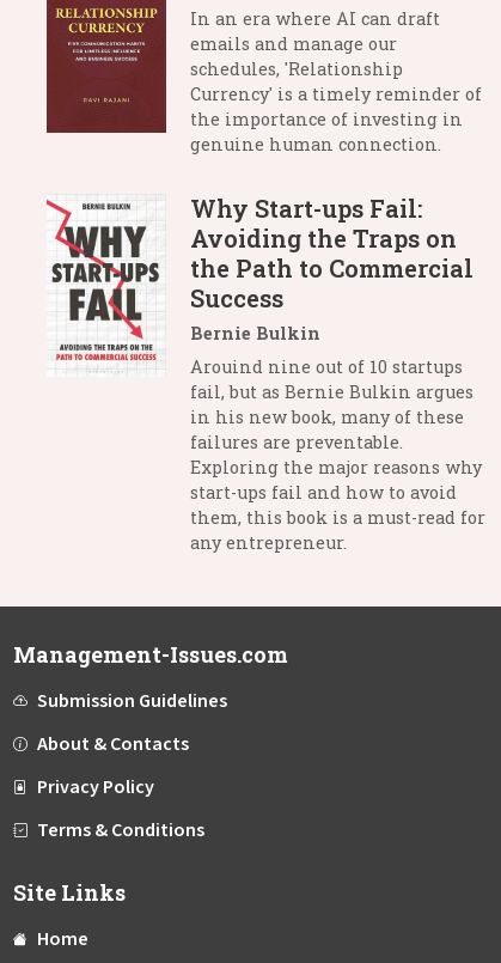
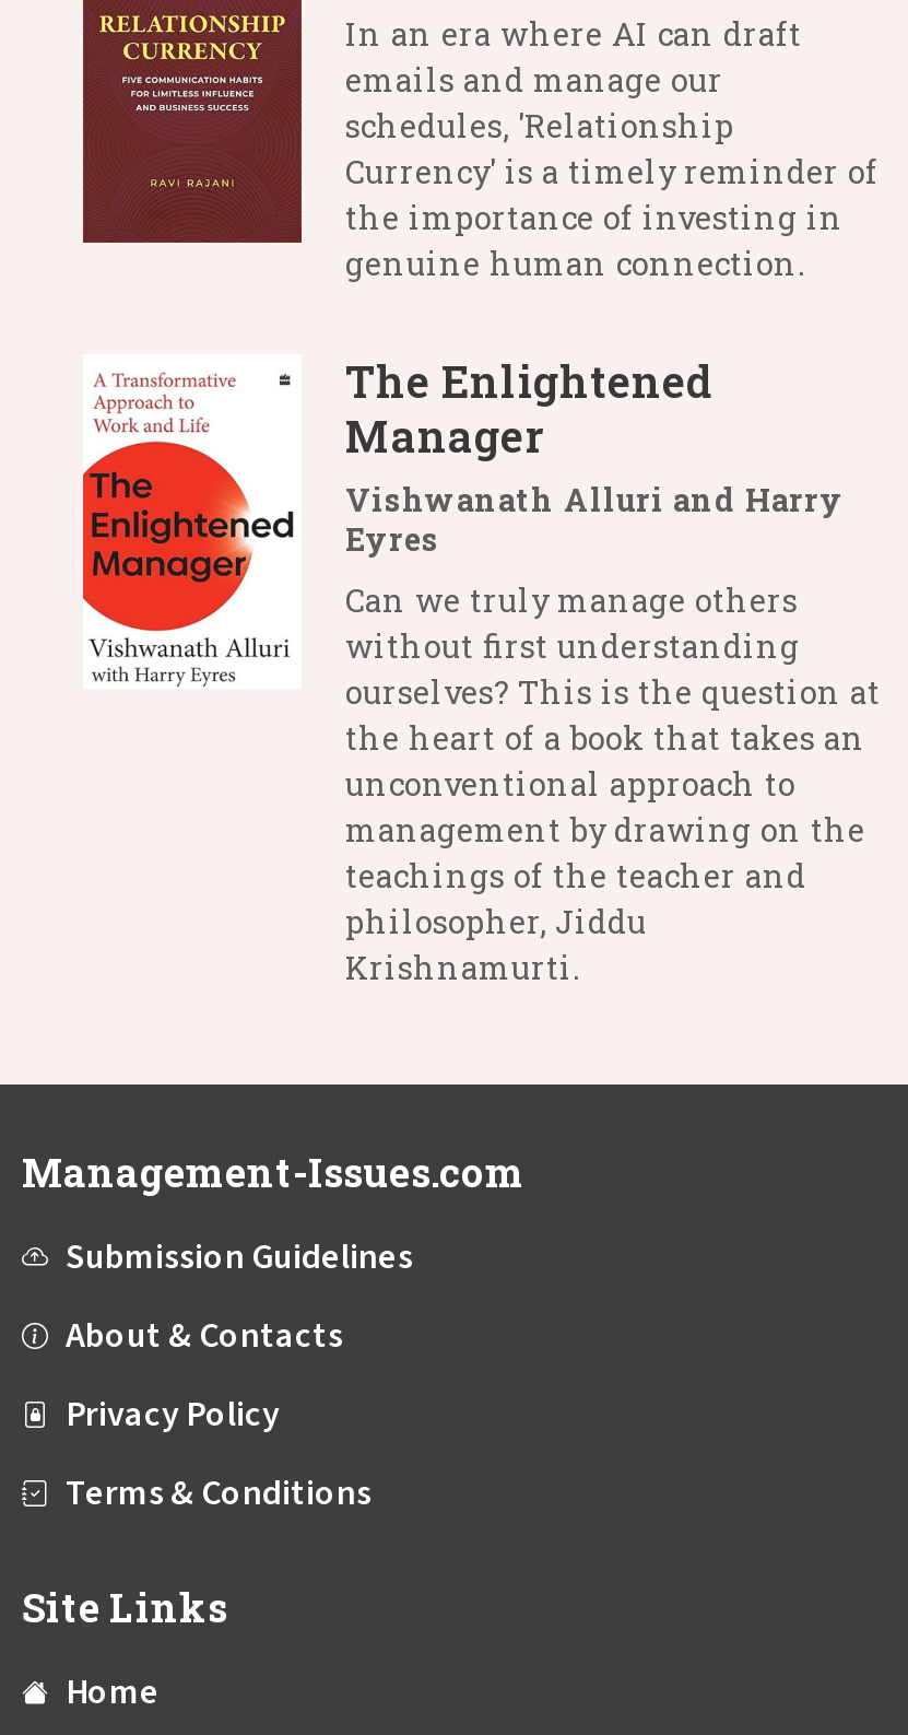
- [image]
- Why Start-ups Fail:
- Avoiding the Traps on
- the Path to Commercial
- Success
- Bernie Bulkin
+ [image]
+ The Enlightened
+ Manager
+ Vishwanath Alluri and Harry
+ Eyres

- Arouind nine out of 10 startups
- fail, but as Bernie Bulkin argues
- in his new book, many of these
- failures are preventable.
- Exploring the major reasons why
- start-ups fail and how to avoid
- them, this book is a must-read for
- any entrepreneur.
+ Can we truly manage others
+ without first understanding
+ ourselves? This is the question at
+ the heart of a book that takes an
+ unconventional approach to
+ management by drawing on the
+ teachings of the teacher and
+ philosopher, Jiddu
+ Krishnamurti.
